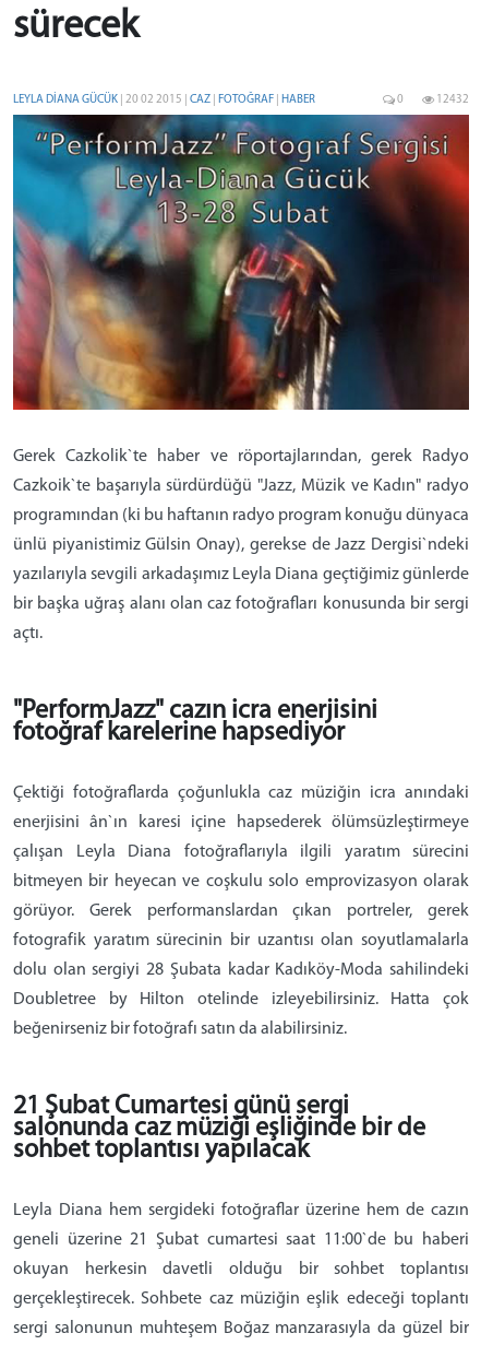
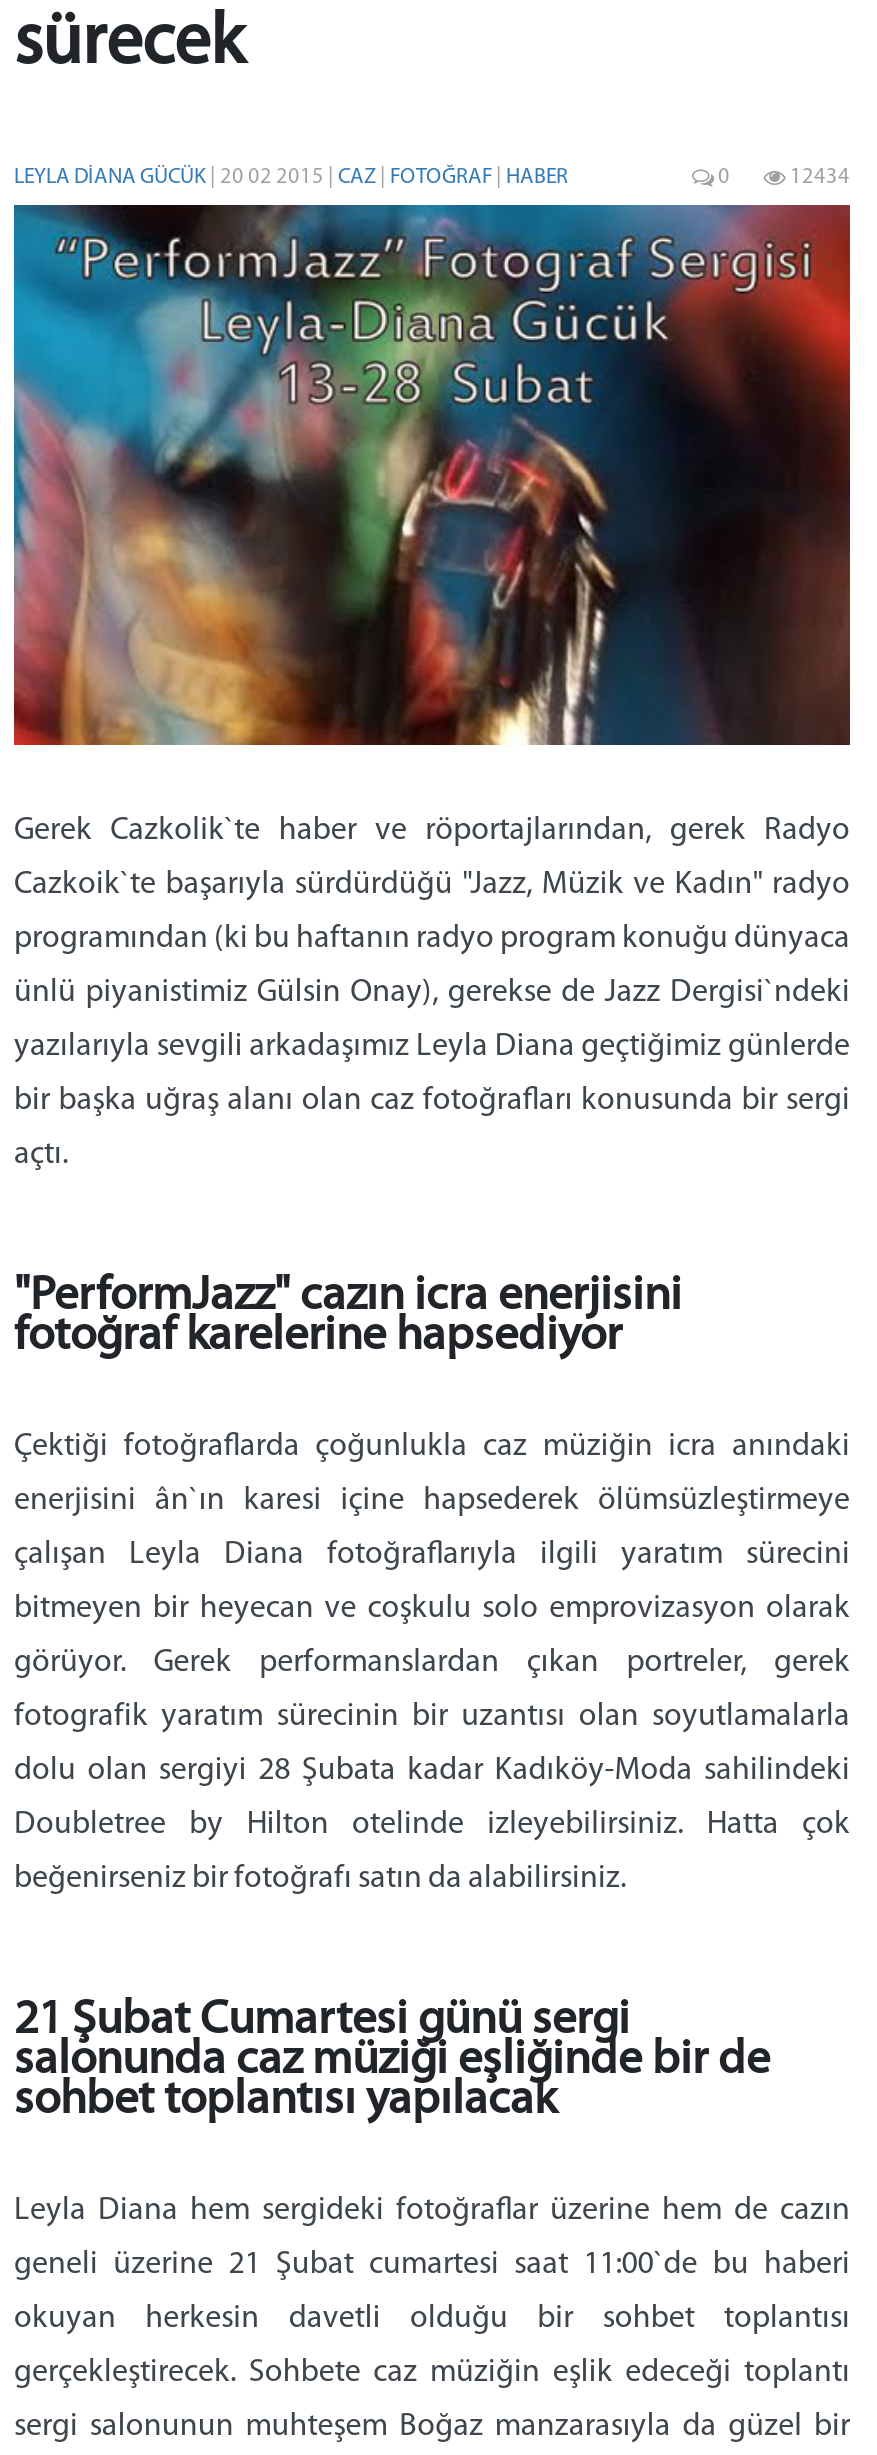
- 12432
+ 12434
